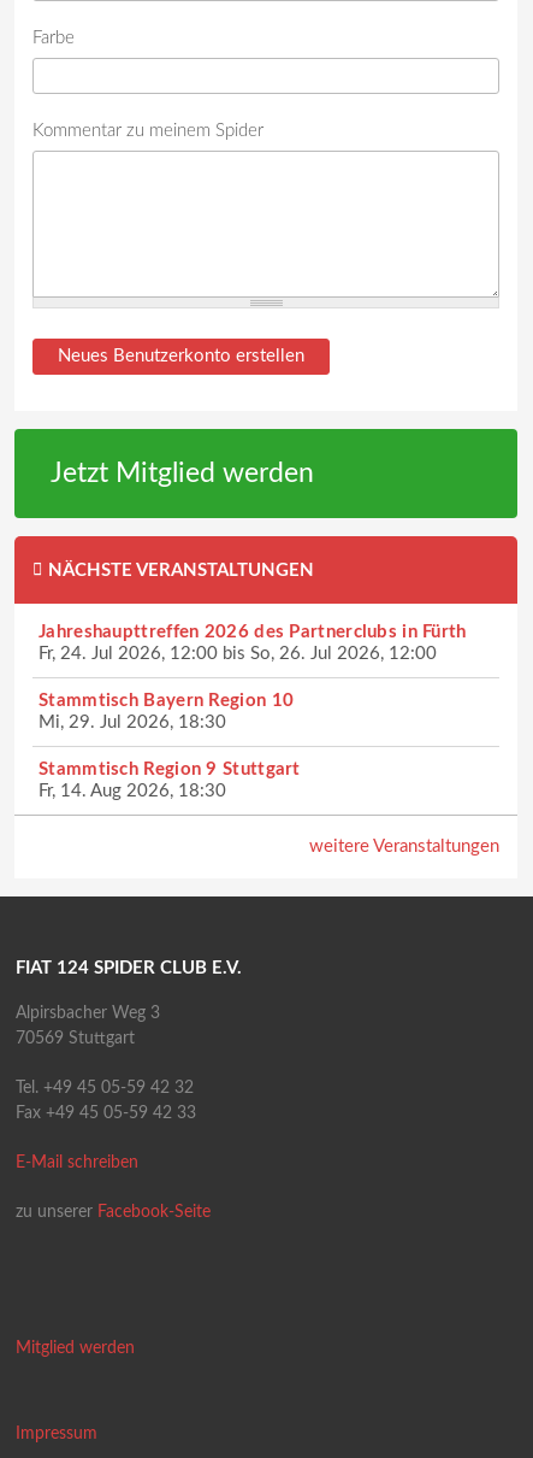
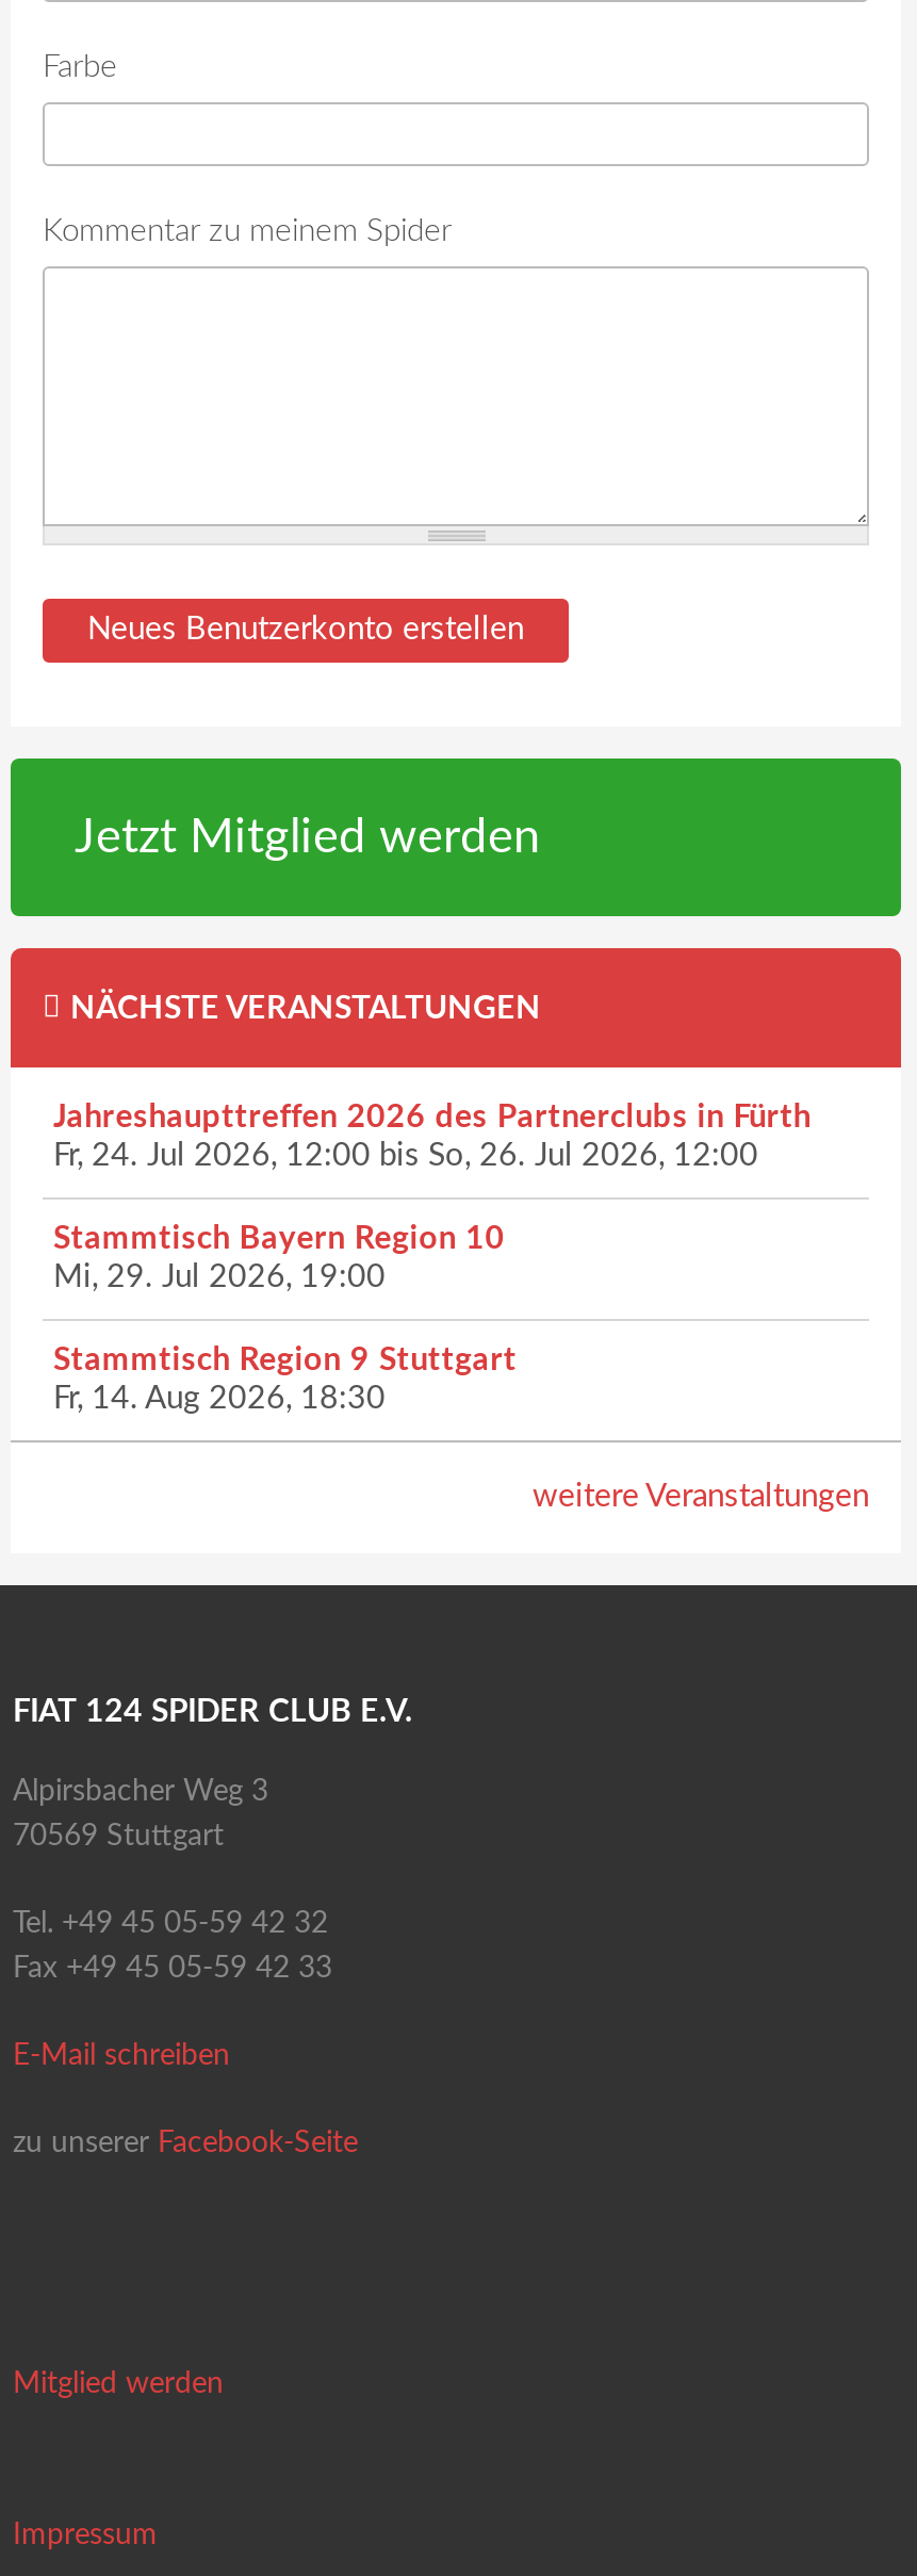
- Mi, 29. Jul 2026, 18:30
+ Mi, 29. Jul 2026, 19:00
